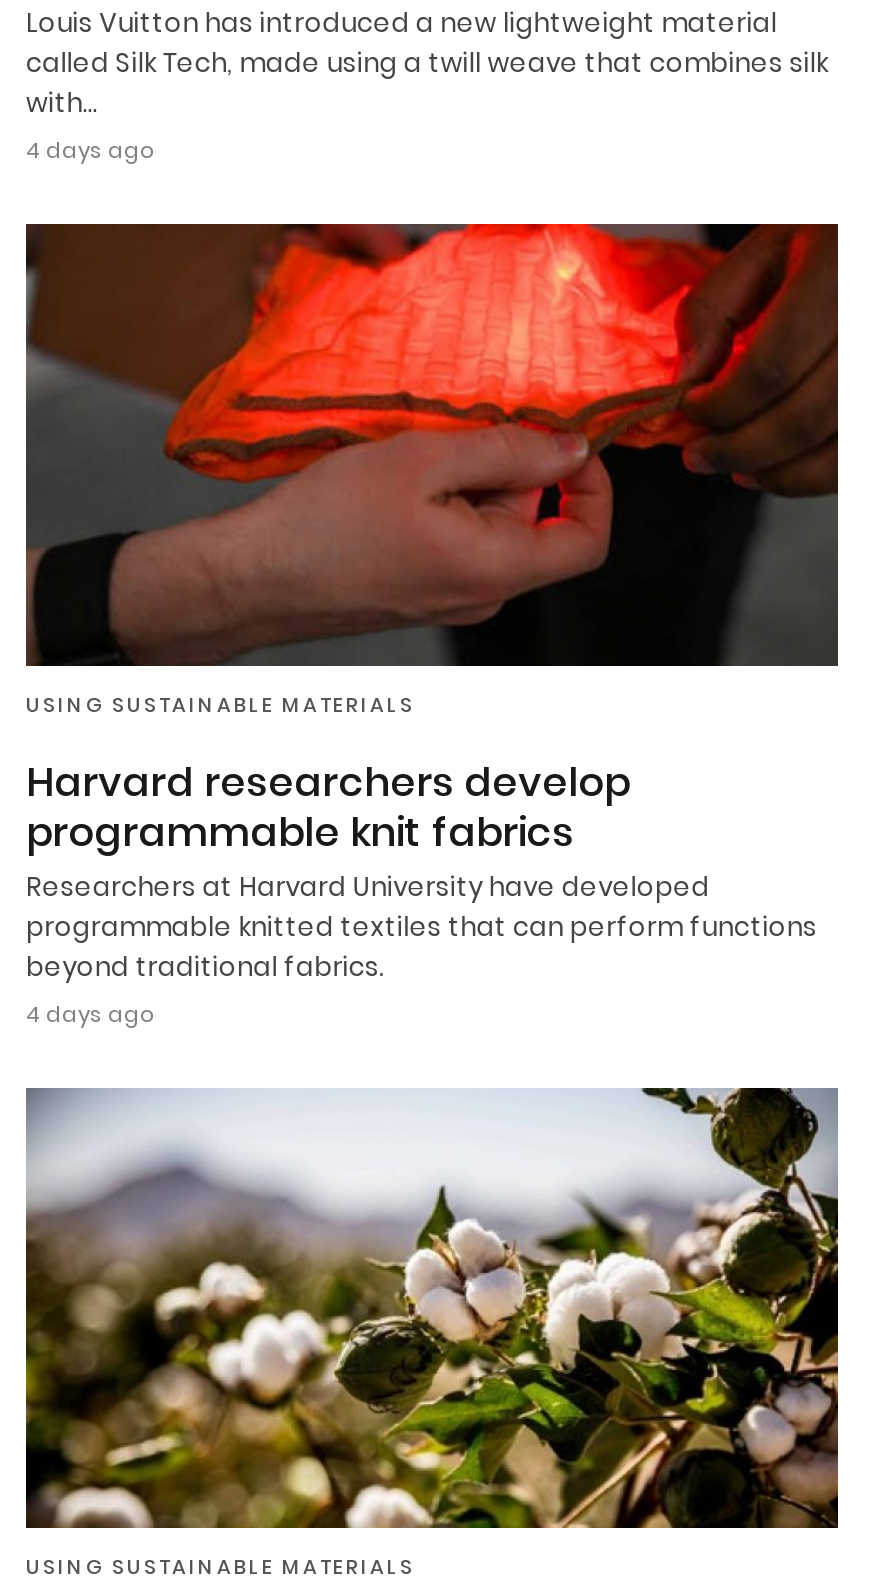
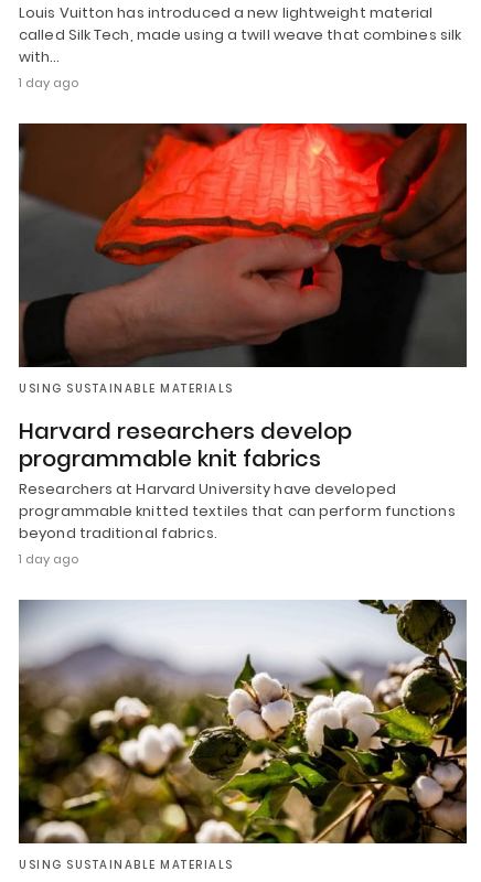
- 4 days ago
+ 1 day ago

- 4 days ago
+ 1 day ago
